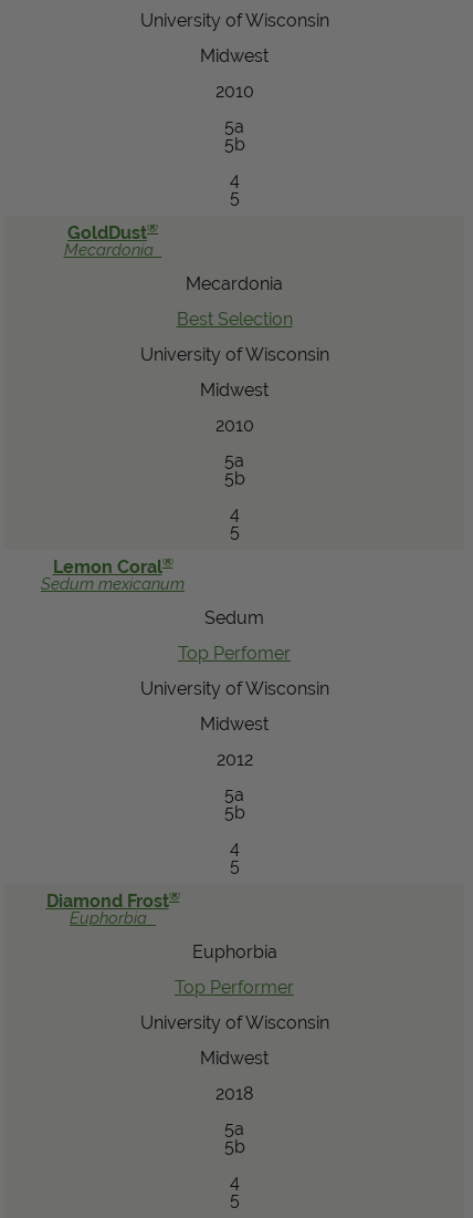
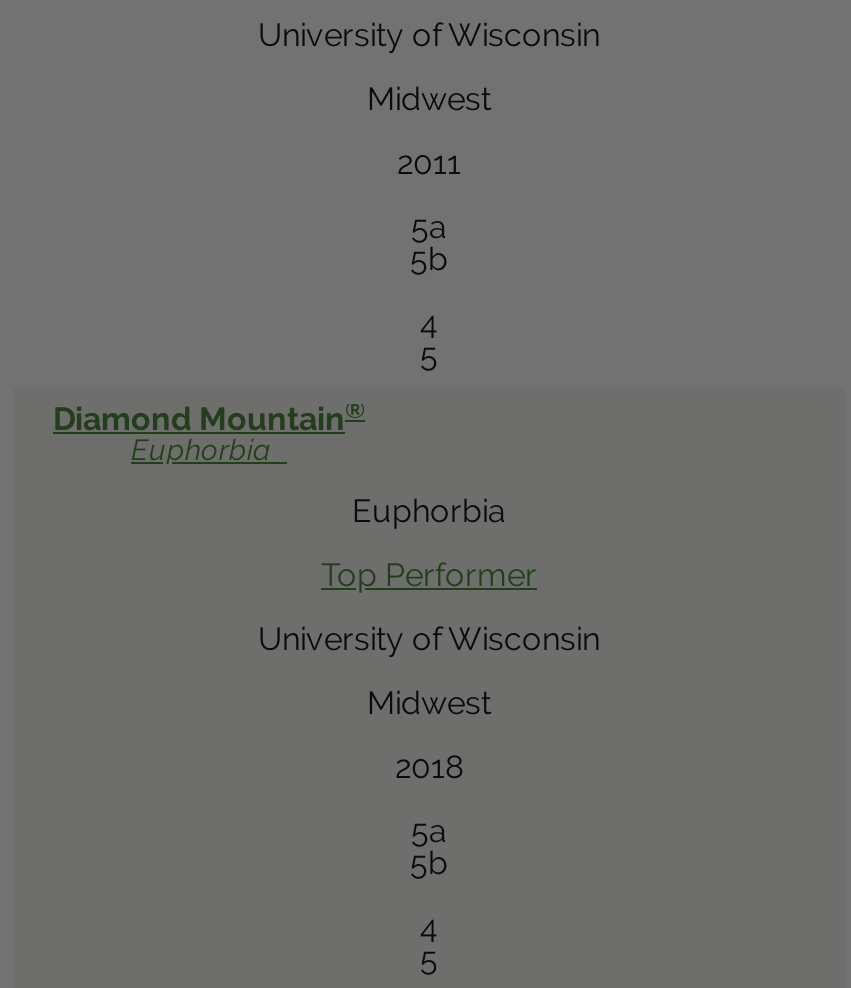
- 2010
+ 2011

- GoldDust®
- Mecardonia
- Mecardonia
- Best Selection
- University of Wisconsin
- Midwest
- 2010
- 5a
- 5b
- 4
- 5
- Lemon Coral®
- Sedum mexicanum
- Sedum
- Top Perfomer
- University of Wisconsin
- Midwest
- 2012
- 5a
- 5b
- 4
- 5
- Diamond Frost®
+ Diamond Mountain®
